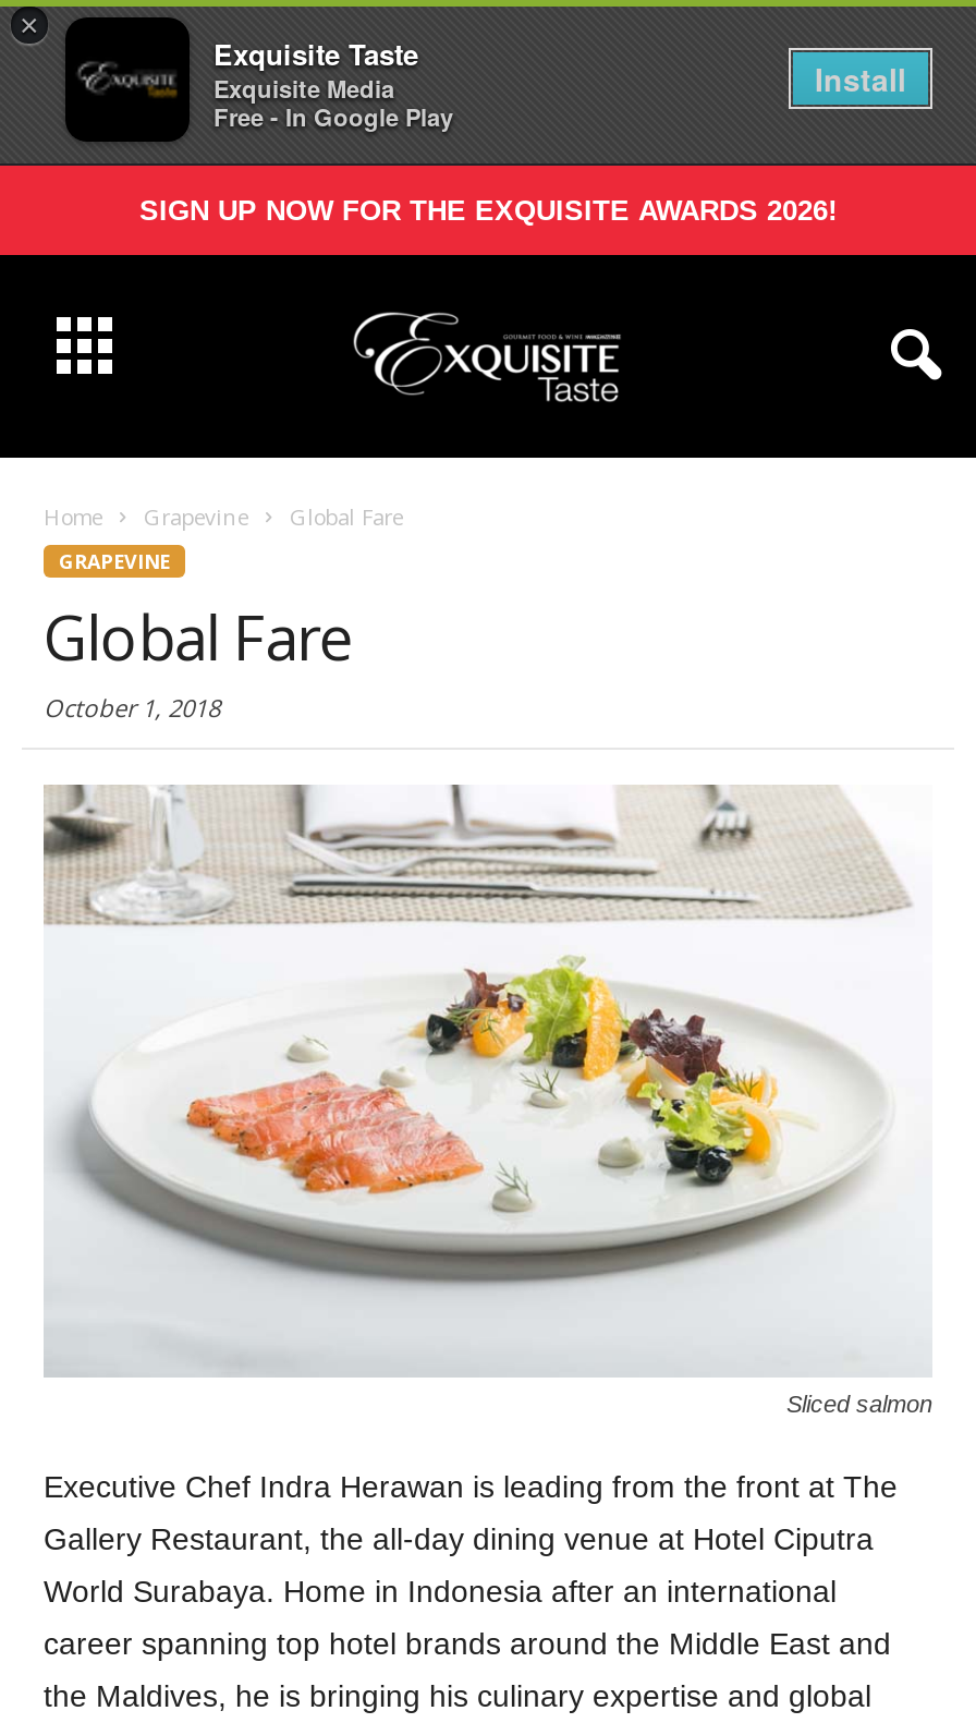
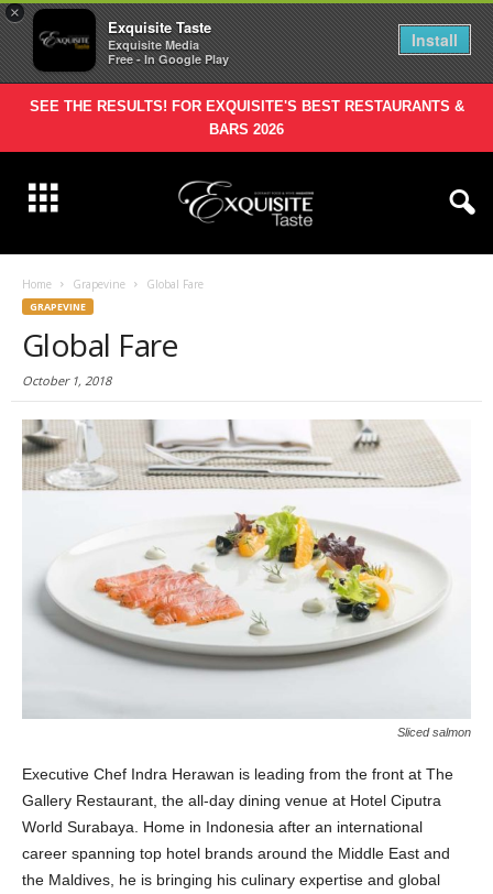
- SIGN UP NOW FOR THE EXQUISITE AWARDS 2026!
+ SEE THE RESULTS! FOR EXQUISITE'S BEST RESTAURANTS &
+ BARS 2026
